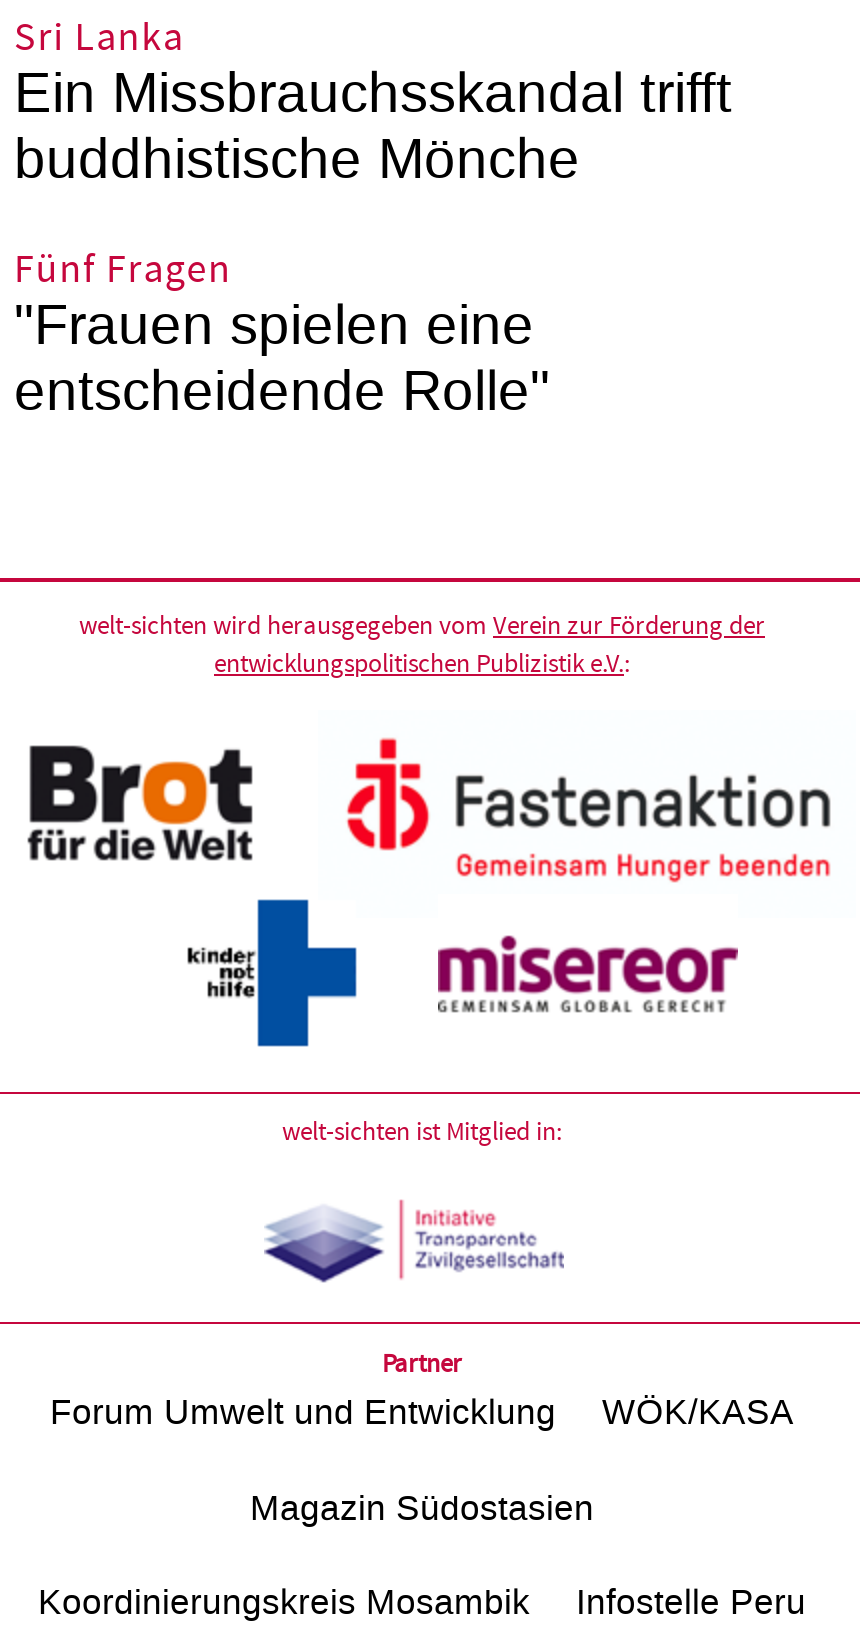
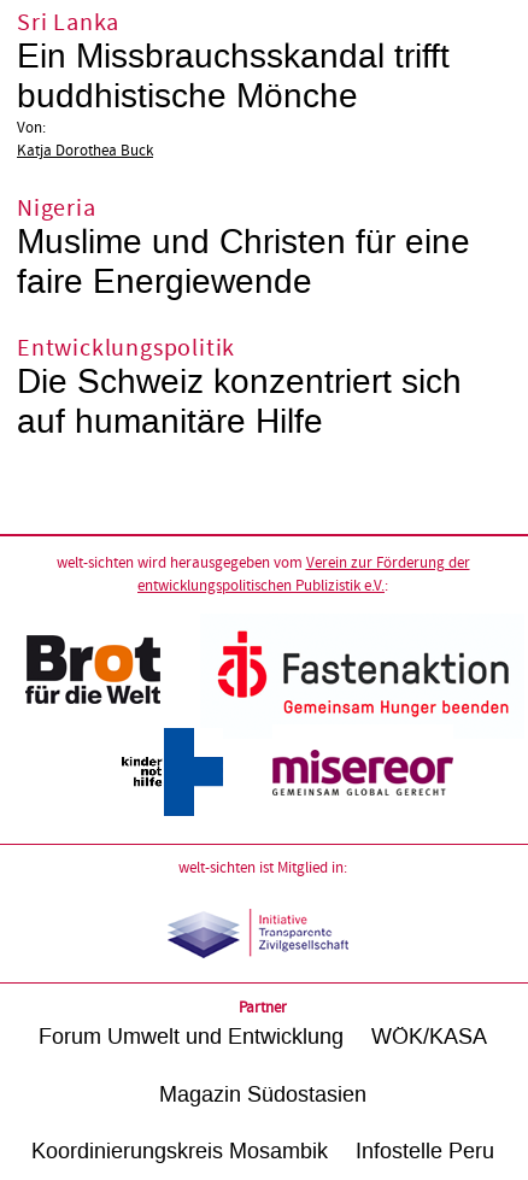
- Fünf Fragen
- "Frauen spielen eine
- entscheidende Rolle"
+ Von:
+ Katja Dorothea Buck
+ Nigeria
+ Muslime und Christen für eine
+ faire Energiewende
+ Entwicklungspolitik
+ Die Schweiz konzentriert sich
+ auf humanitäre Hilfe
